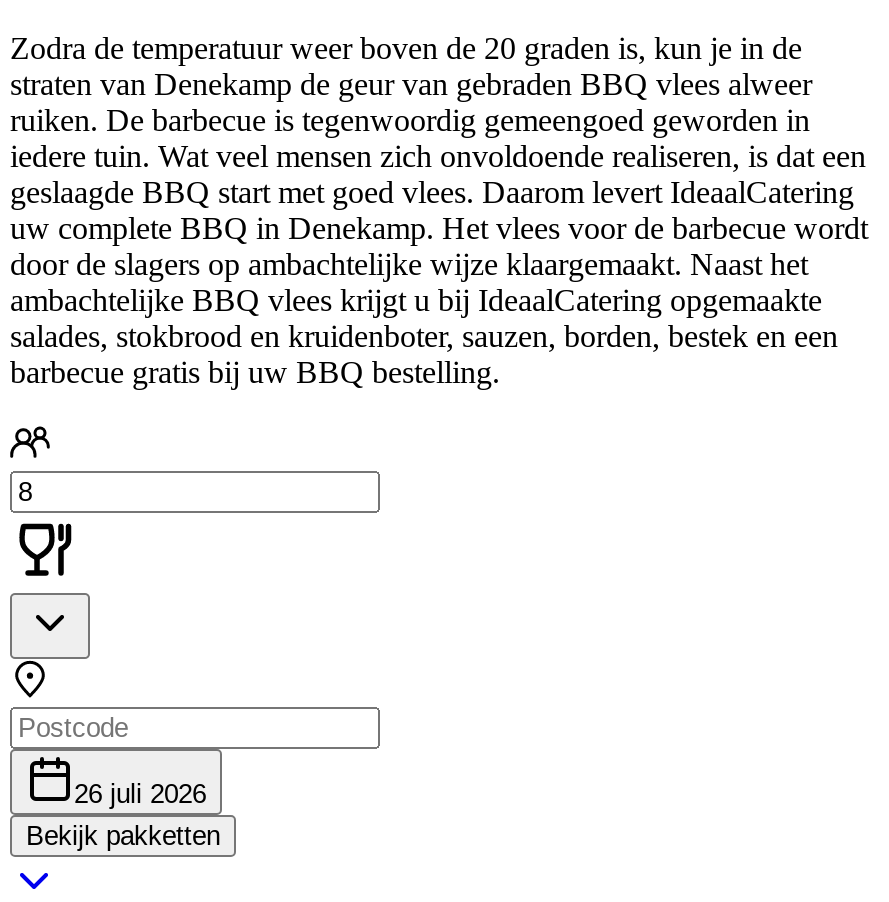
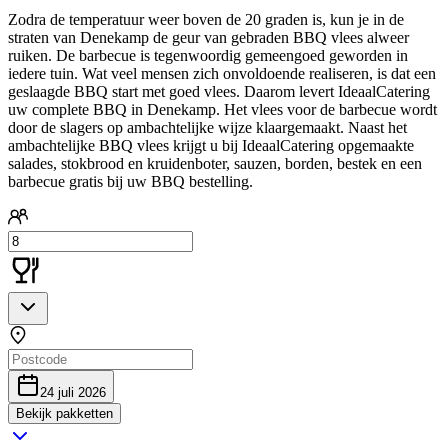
- 26 juli 2026
+ 24 juli 2026
